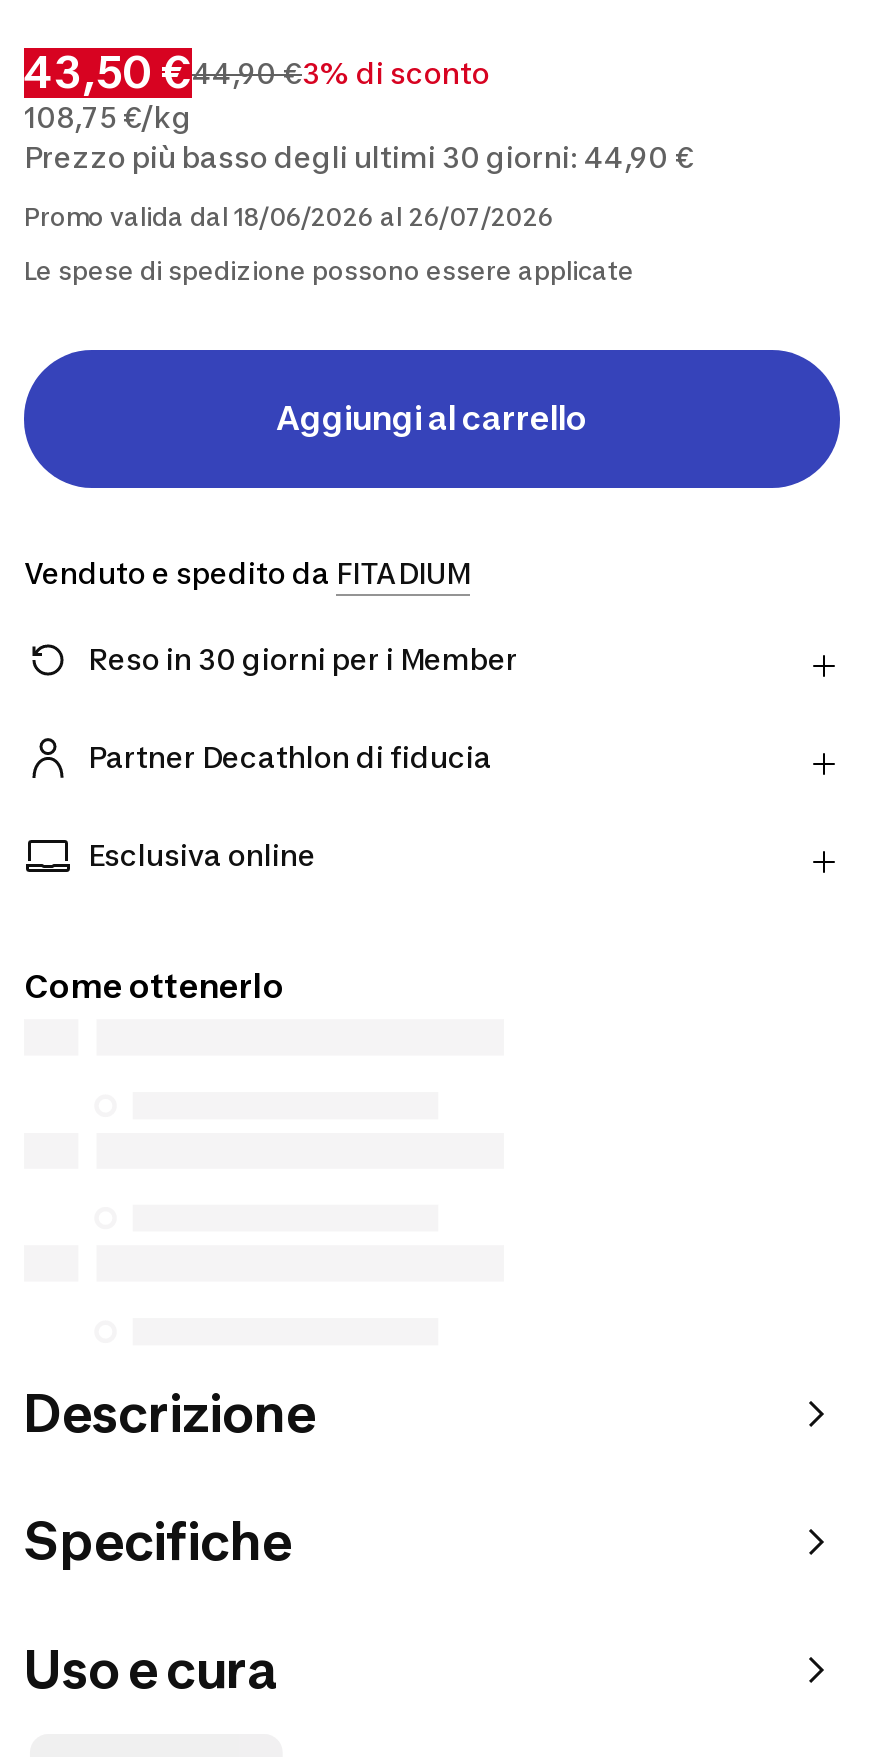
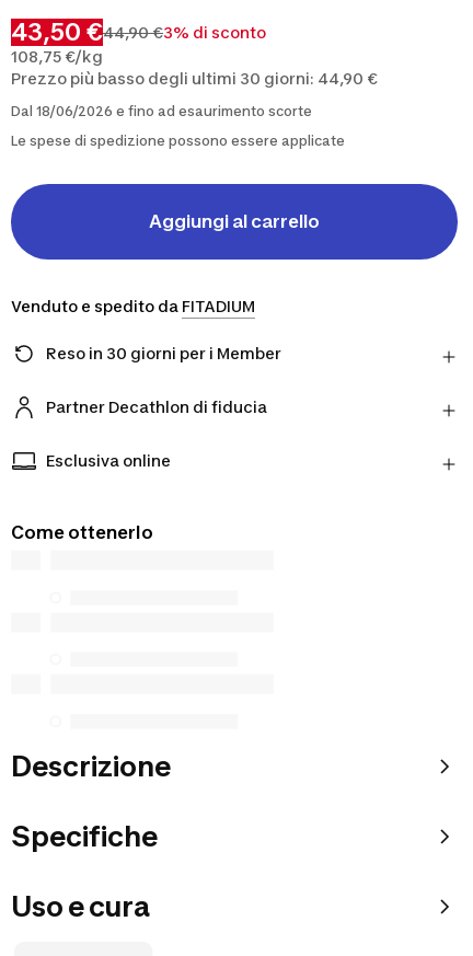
- Promo valida dal 18/06/2026 al 26/07/2026
+ Dal 18/06/2026 e fino ad esaurimento scorte
